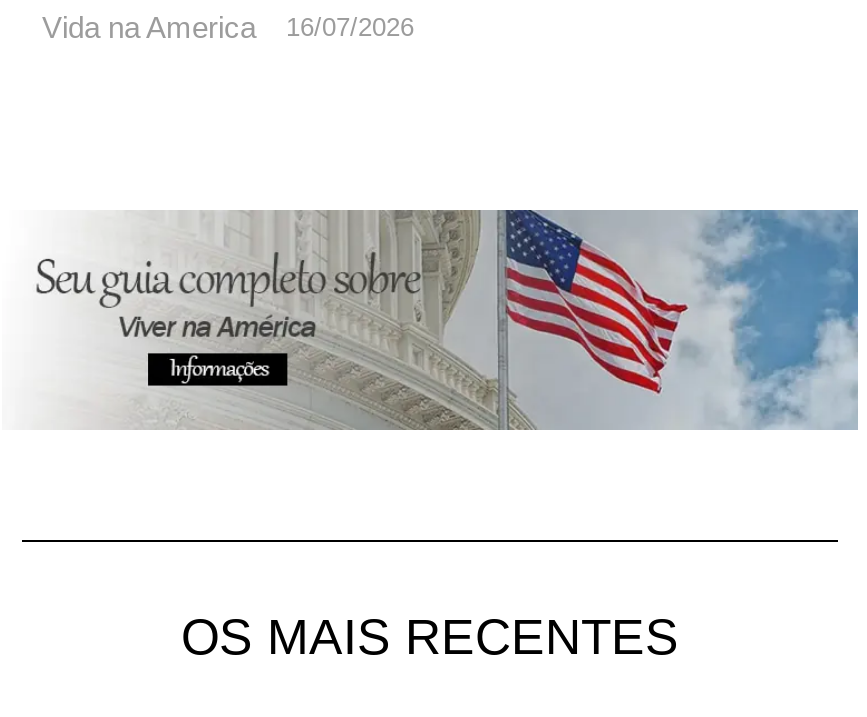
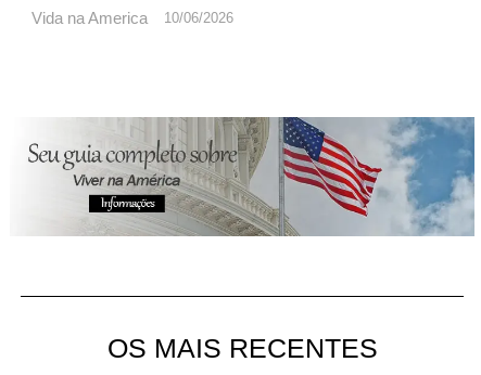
- Vida na America 16/07/2026
+ Vida na America 10/06/2026
